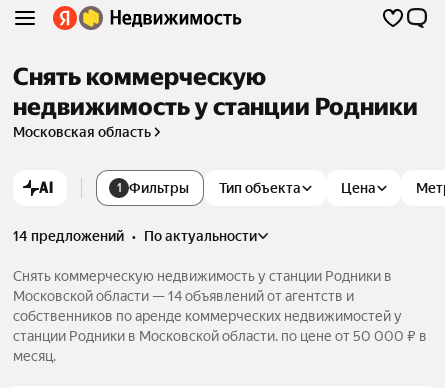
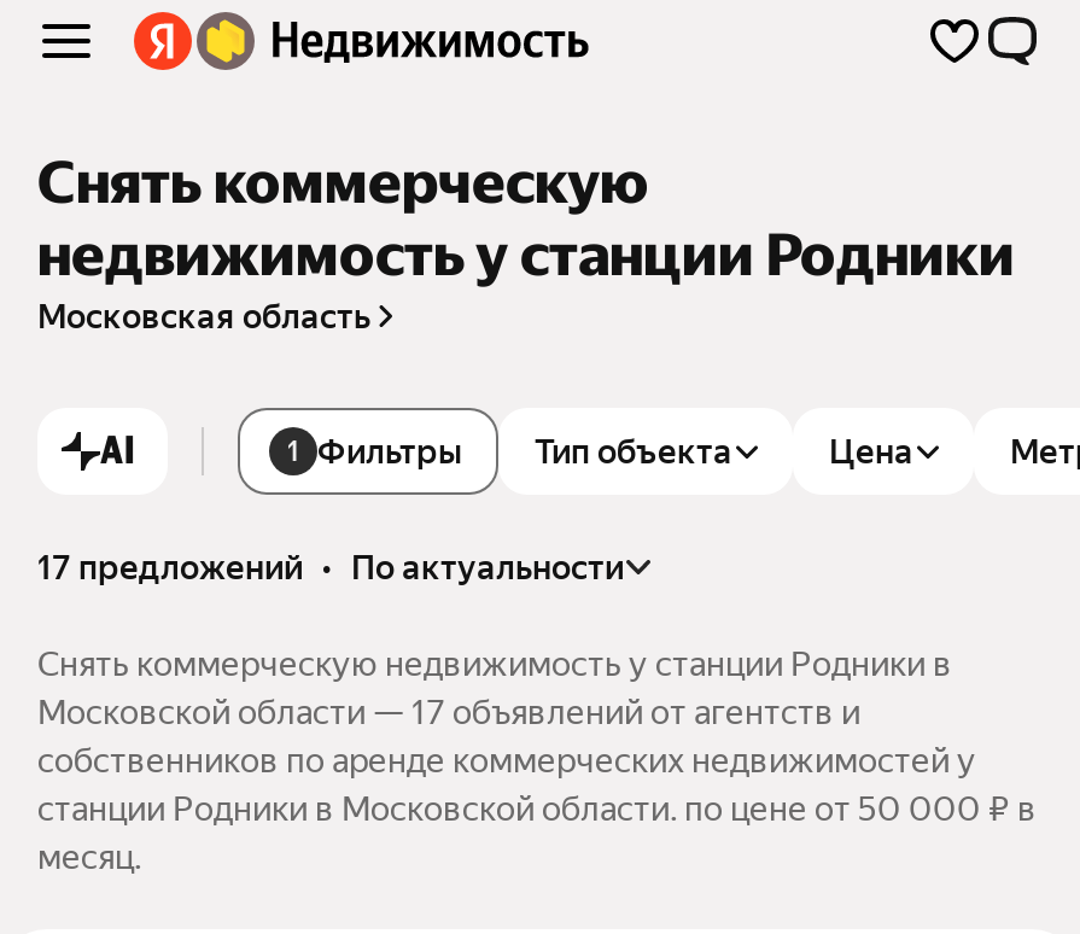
- 14 предложений • по актуальности
+ 17 предложений • по актуальности

- Московской области — 14 объявлений от агентств и
+ Московской области — 17 объявлений от агентств и
